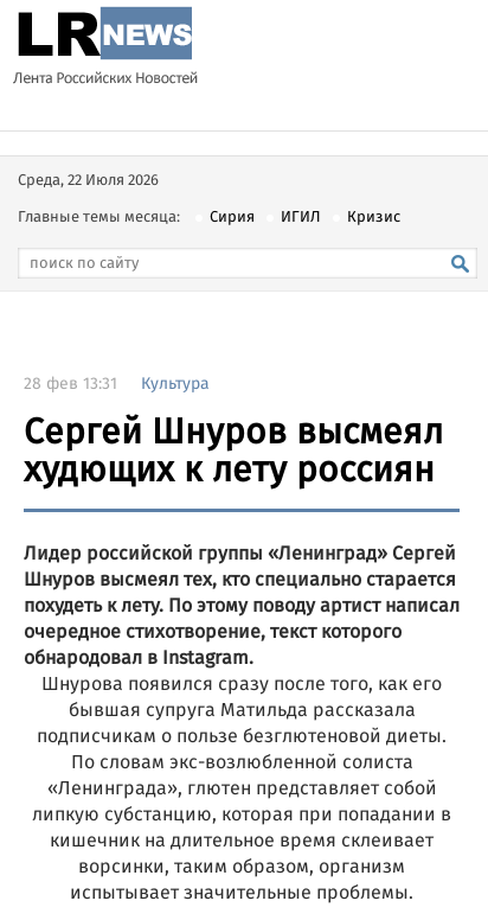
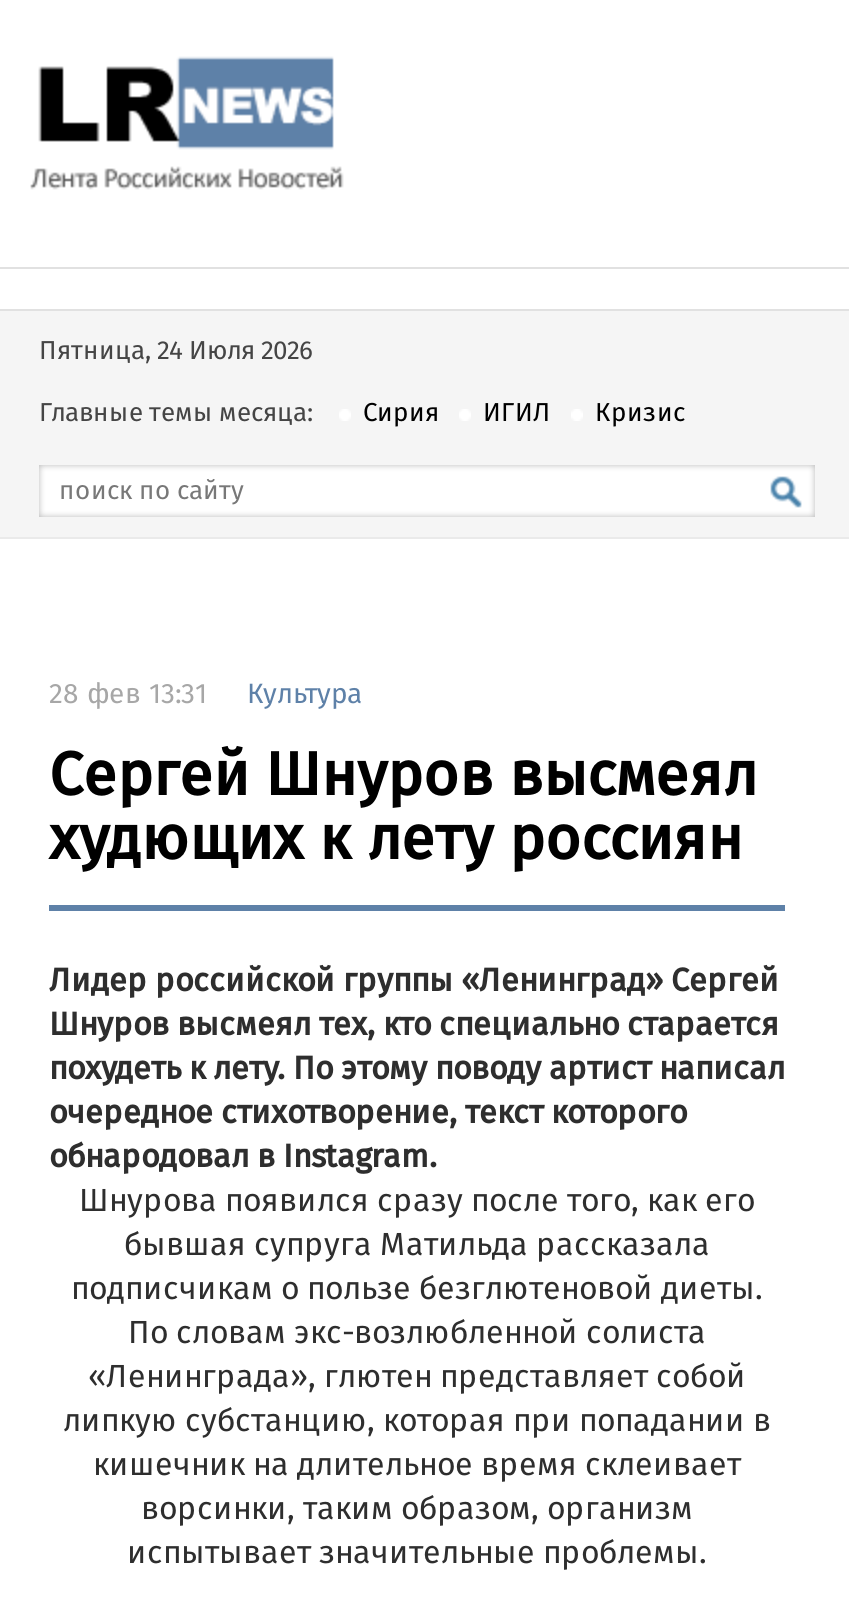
- Среда, 22 Июля 2026
+ Пятница, 24 Июля 2026
